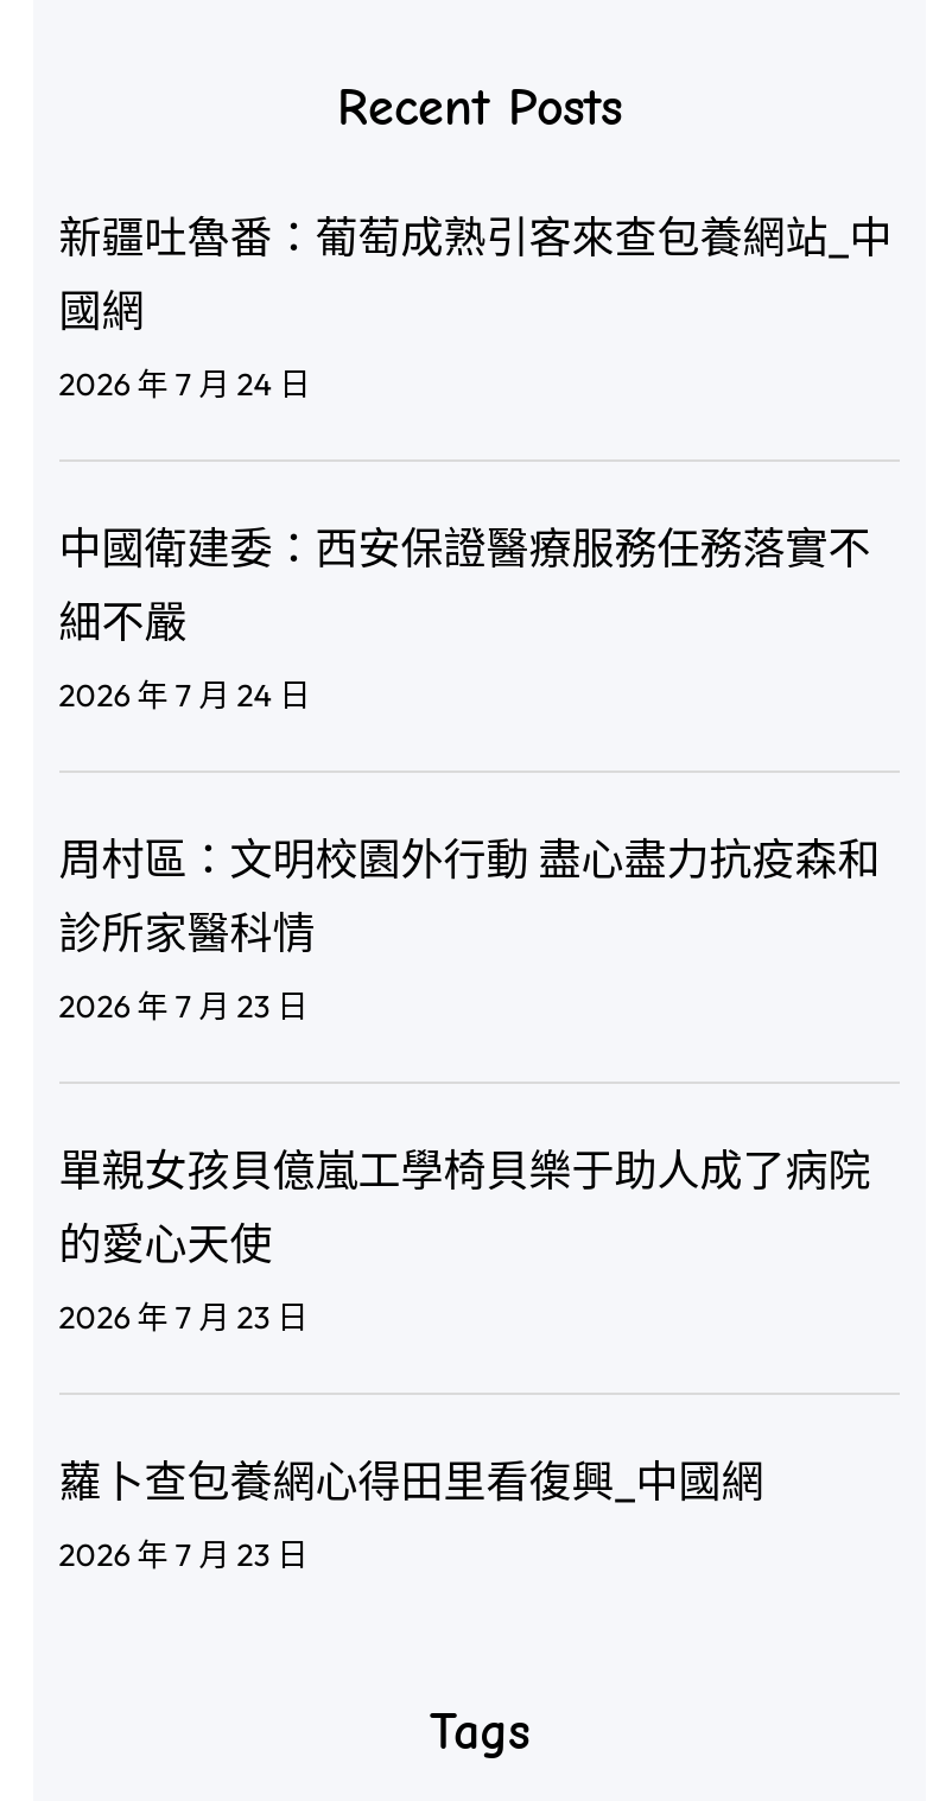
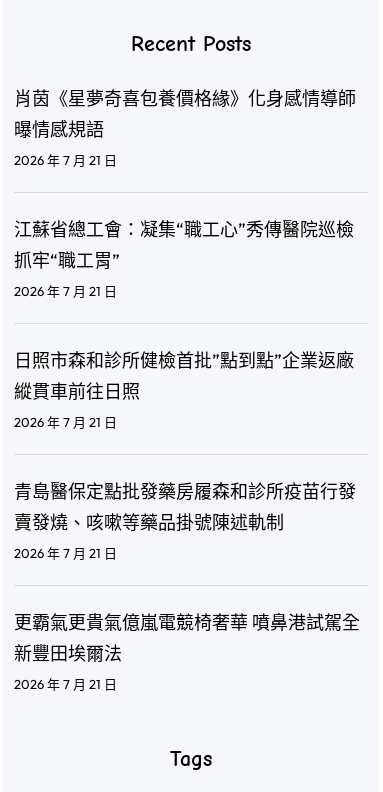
- 新疆吐魯番：葡萄成熟引客來查包養網站_中
- 國網
+ 肖茵《星夢奇喜包養價格緣》化身感情導師
+ 曝情感規語

- 2026 年 7 月 24 日
+ 2026 年 7 月 21 日

- 中國衛建委：西安保證醫療服務任務落實不
- 細不嚴
+ 江蘇省總工會：凝集“職工心”秀傳醫院巡檢
+ 抓牢“職工胃”

- 2026 年 7 月 24 日
+ 2026 年 7 月 21 日

- 周村區：文明校園外行動 盡心盡力抗疫森和
- 診所家醫科情
+ 日照市森和診所健檢首批”點到點”企業返廠
+ 縱貫車前往日照

- 2026 年 7 月 23 日
+ 2026 年 7 月 21 日

- 單親女孩貝億嵐工學椅貝樂于助人成了病院
- 的愛心天使
+ 青島醫保定點批發藥房履森和診所疫苗行發
+ 賣發燒、咳嗽等藥品掛號陳述軌制

- 2026 年 7 月 23 日
+ 2026 年 7 月 21 日

- 蘿卜查包養網心得田里看復興_中國網
+ 更霸氣更貴氣億嵐電競椅奢華 噴鼻港試駕全
+ 新豐田埃爾法

- 2026 年 7 月 23 日
+ 2026 年 7 月 21 日
